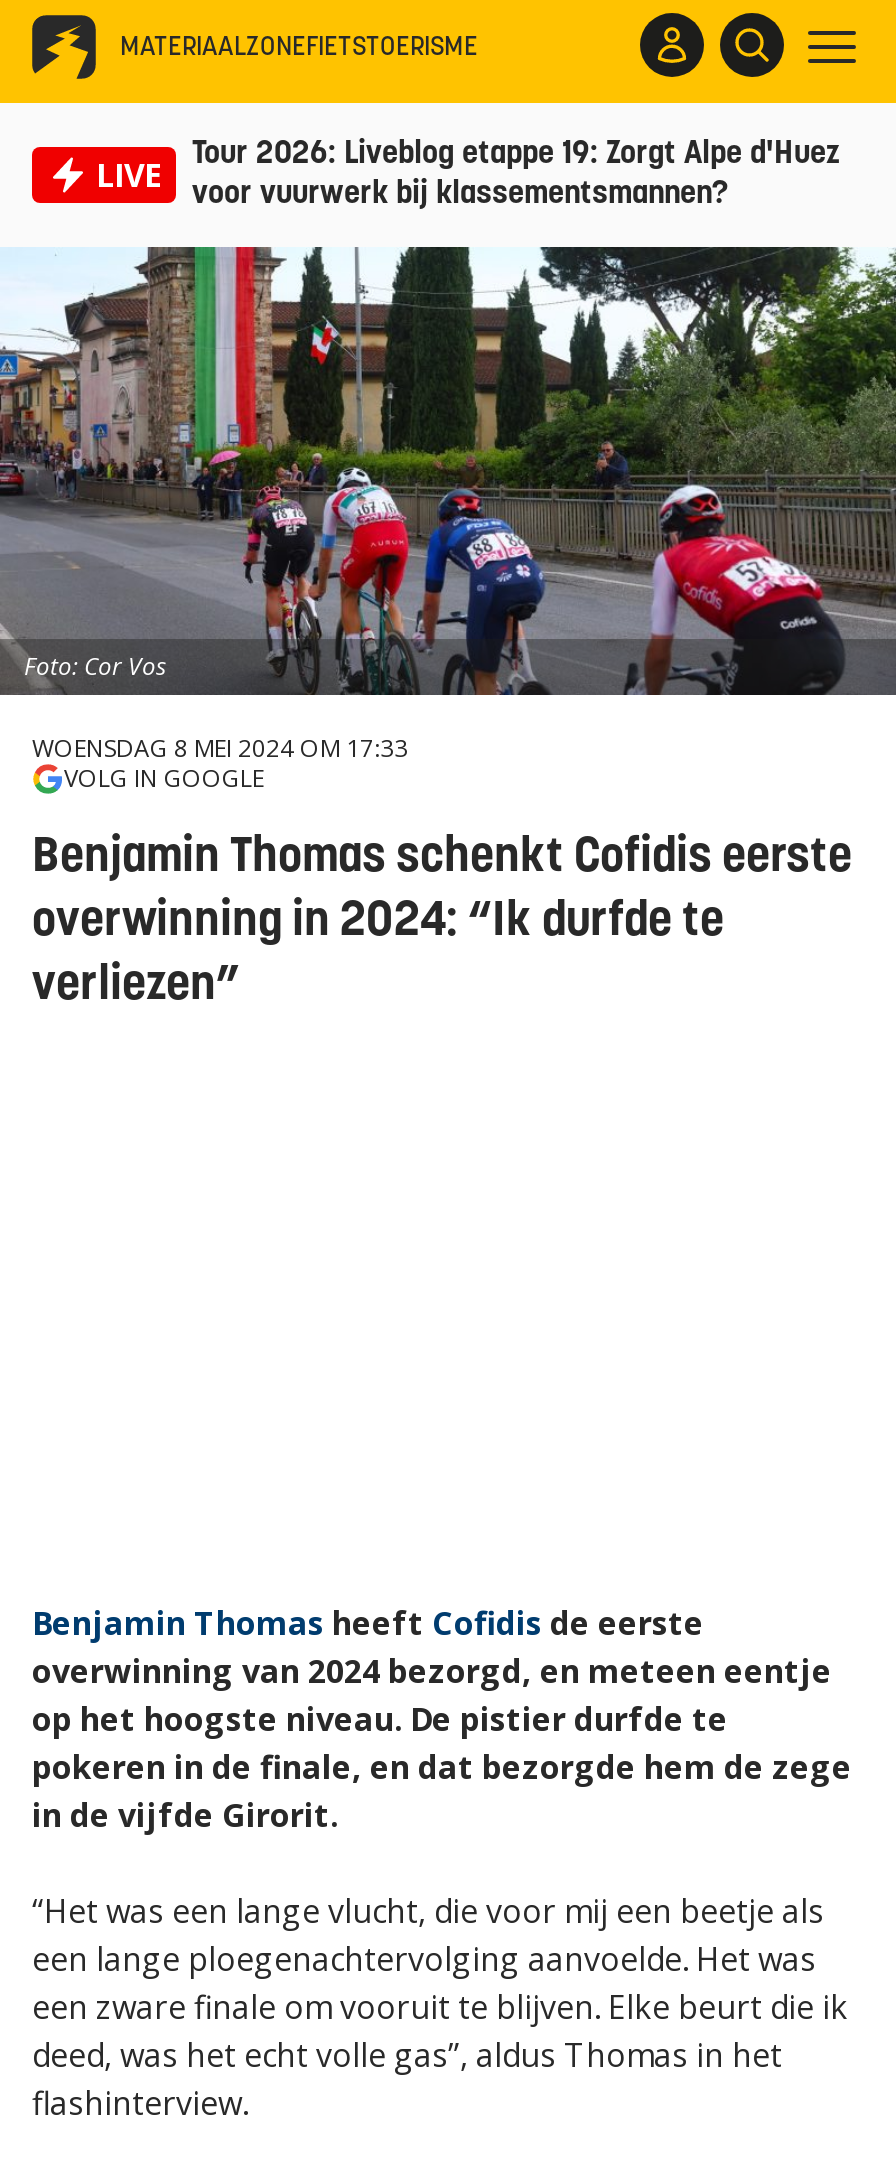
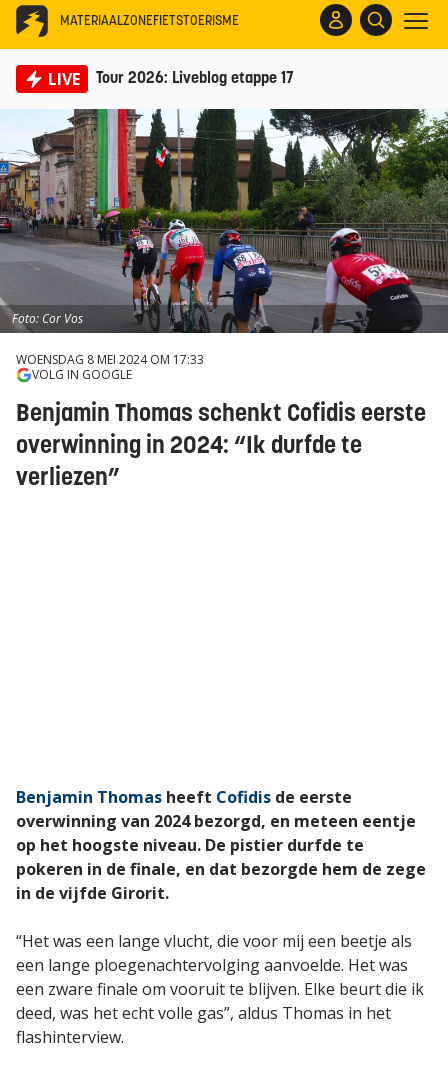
- Tour 2026: Liveblog etappe 19: Zorgt Alpe d'Huez
- voor vuurwerk bij klassementsmannen?
+ Tour 2026: Liveblog etappe 17
